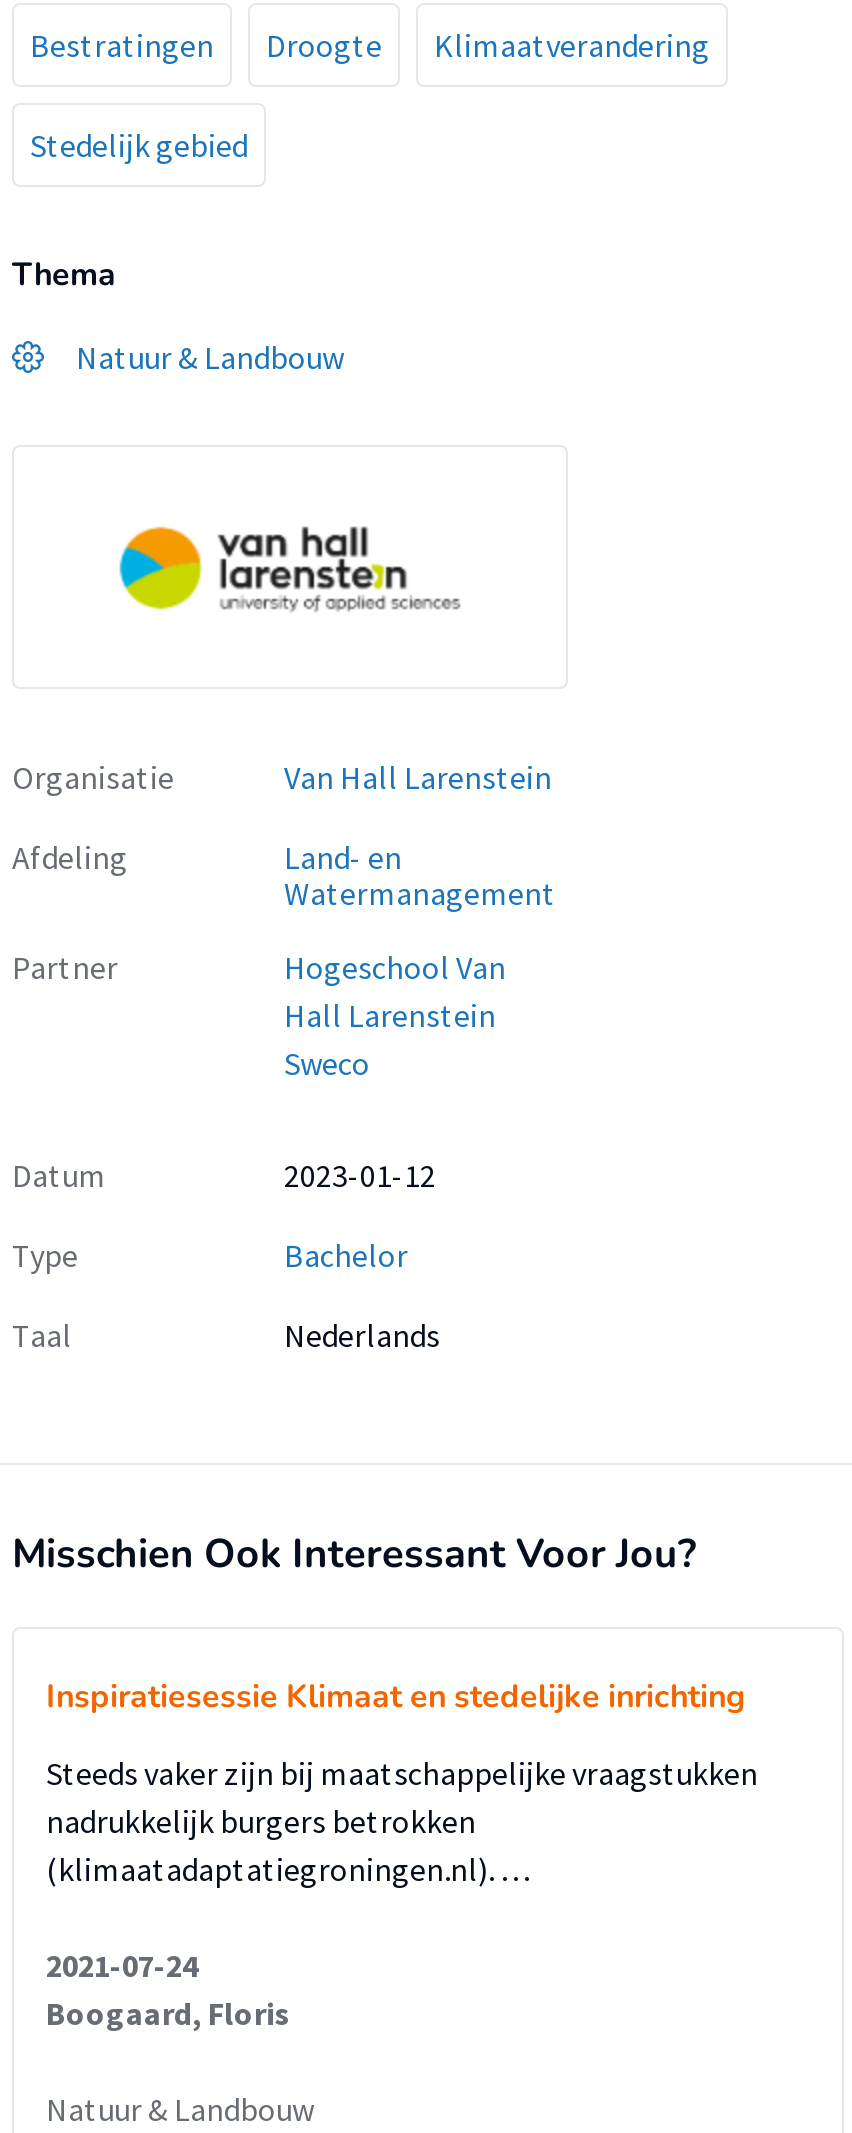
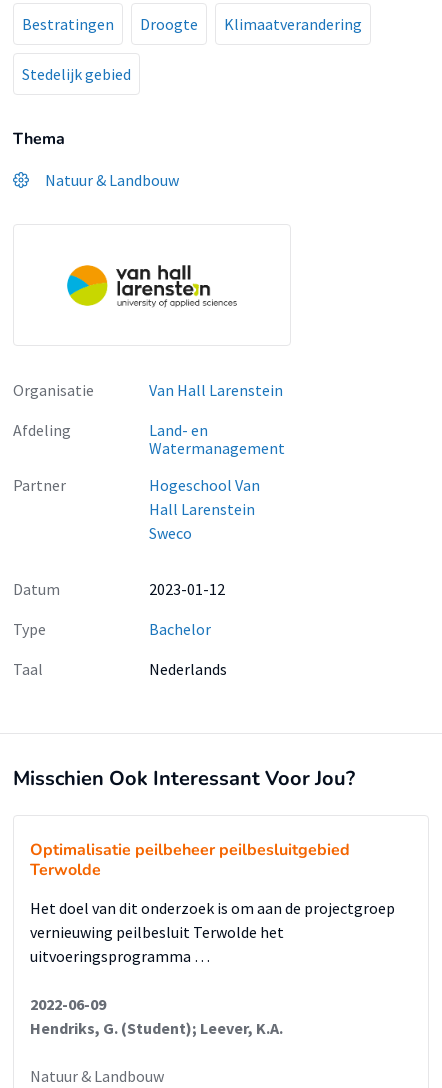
- Inspiratiesessie Klimaat en stedelijke inrichting
+ Optimalisatie peilbeheer peilbesluitgebied
+ Terwolde

- Steeds vaker zijn bij maatschappelijke vraagstukken
- nadrukkelijk burgers betrokken
- (klimaatadaptatiegroningen.nl). …
+ Het doel van dit onderzoek is om aan de projectgroep
+ vernieuwing peilbesluit Terwolde het
+ uitvoeringsprogramma …

- 2021-07-24
- Boogaard, Floris
+ 2022-06-09
+ Hendriks, G. (Student); Leever, K.A.
